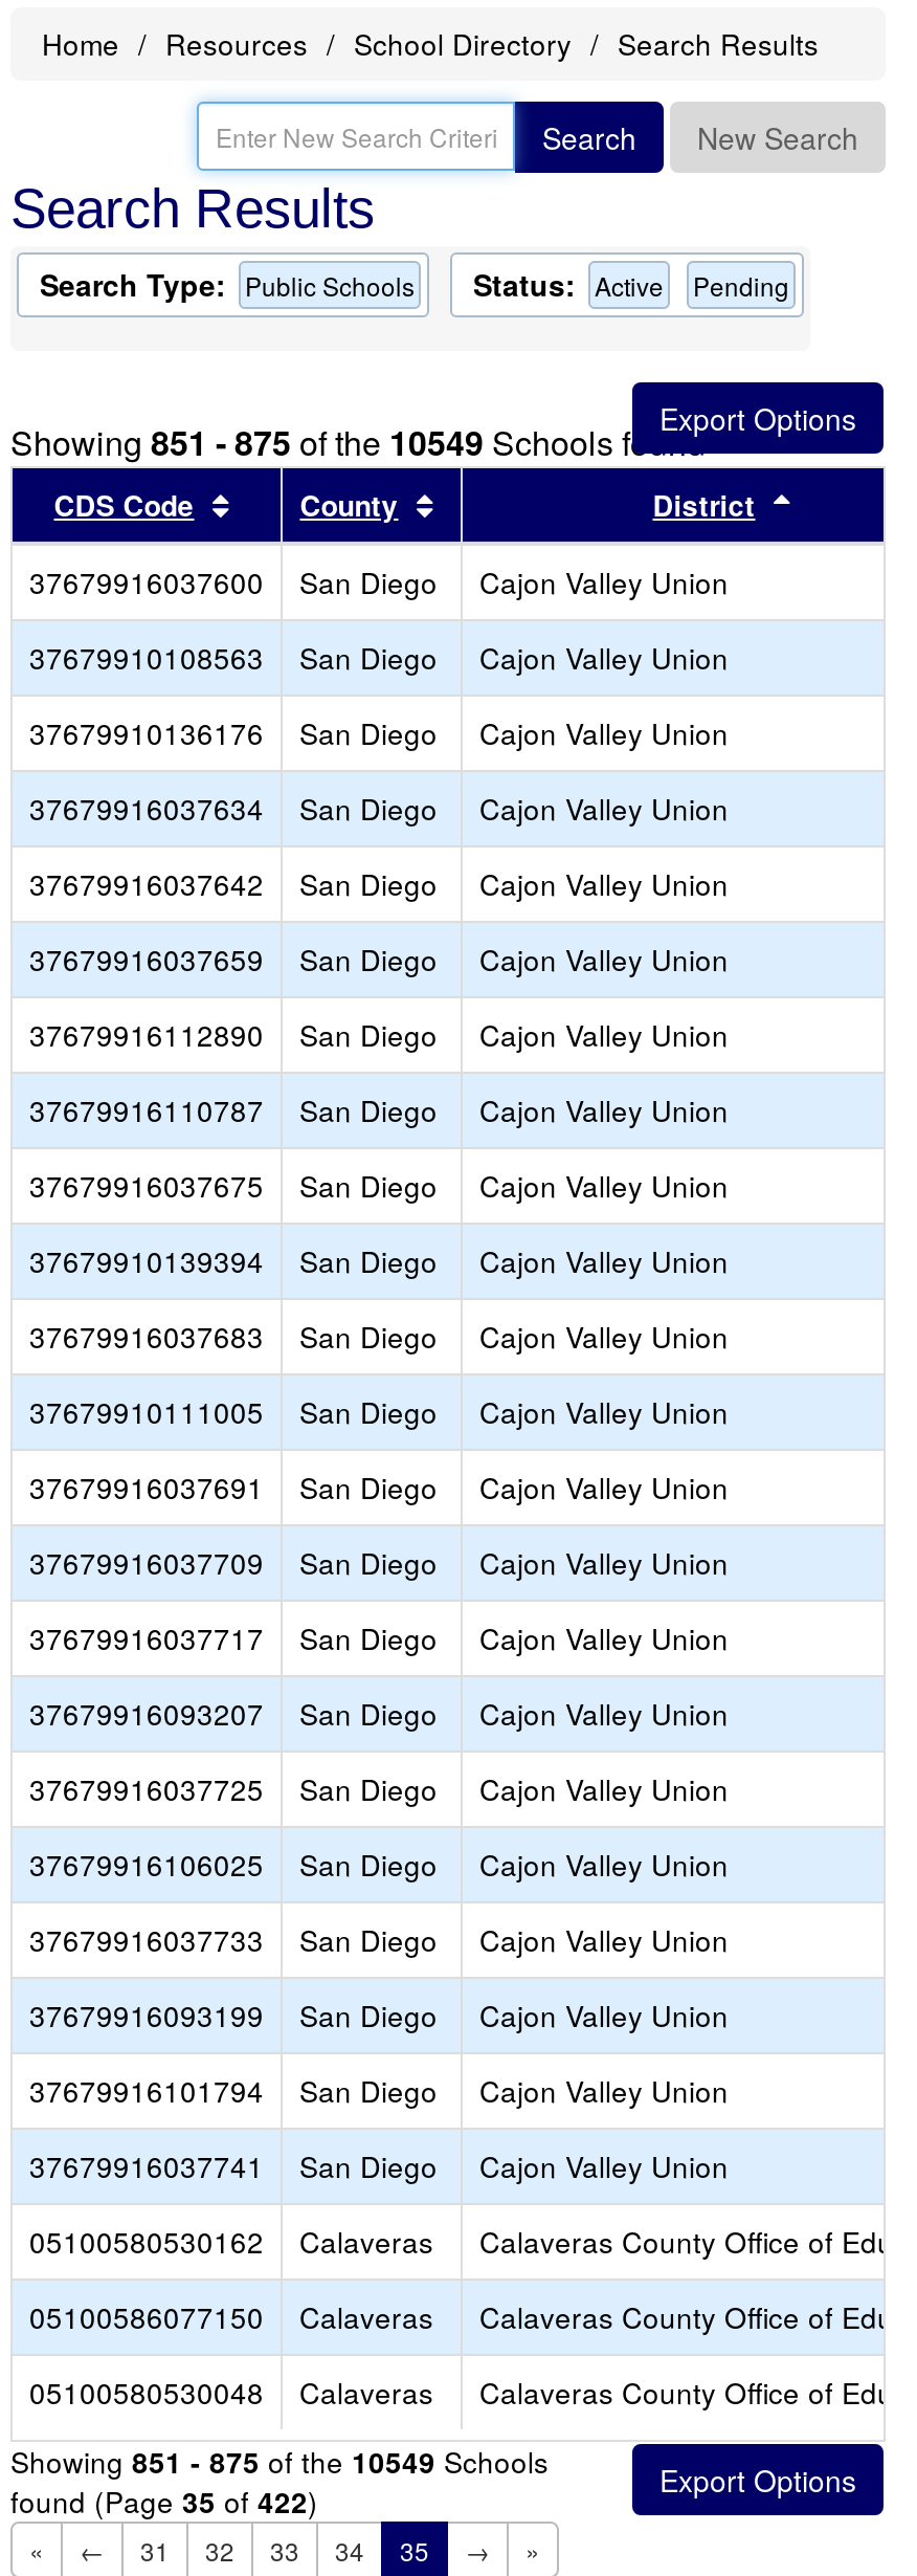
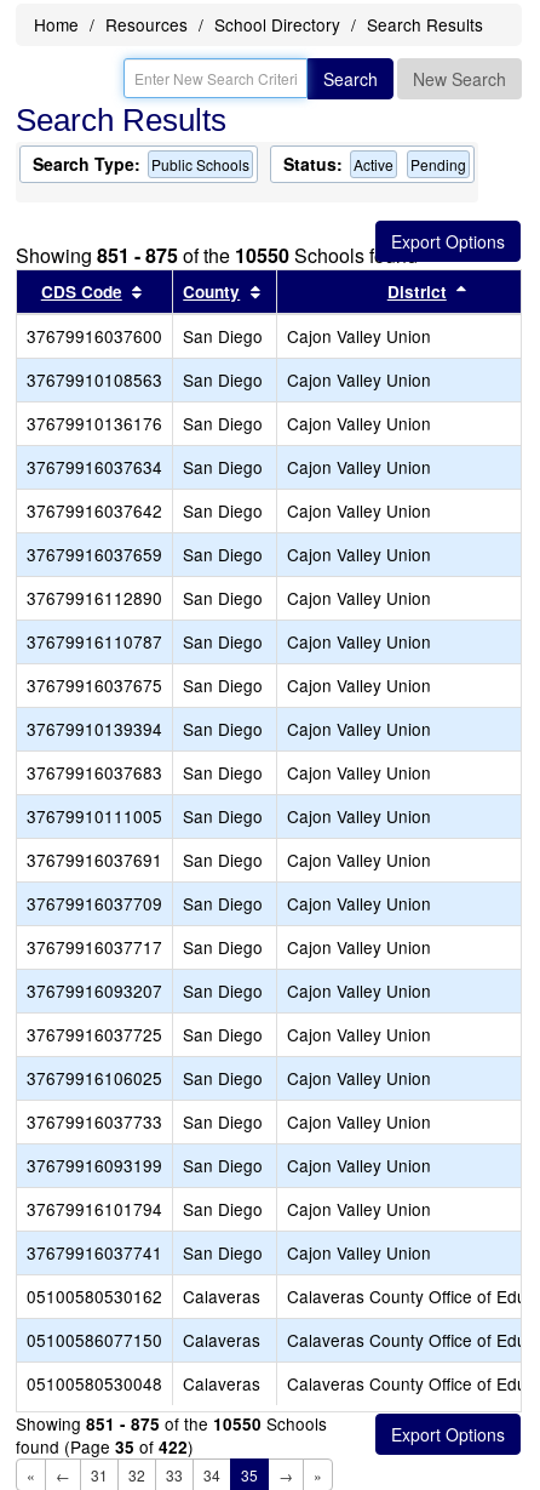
- Showing 851 - 875 of the 10549 Schools found
+ Showing 851 - 875 of the 10550 Schools found

- Showing 851 - 875 of the 10549 Schools
+ Showing 851 - 875 of the 10550 Schools
